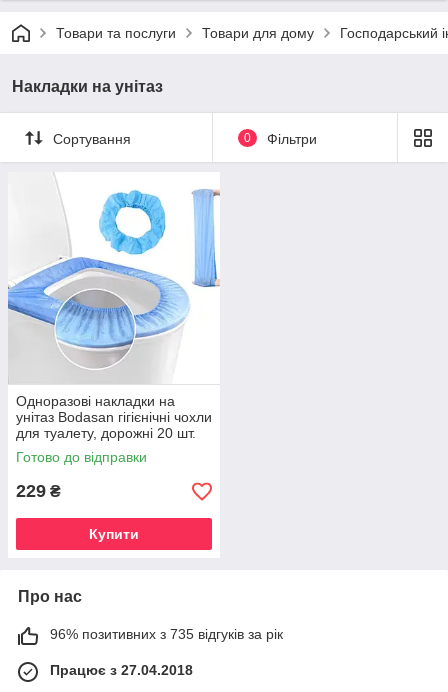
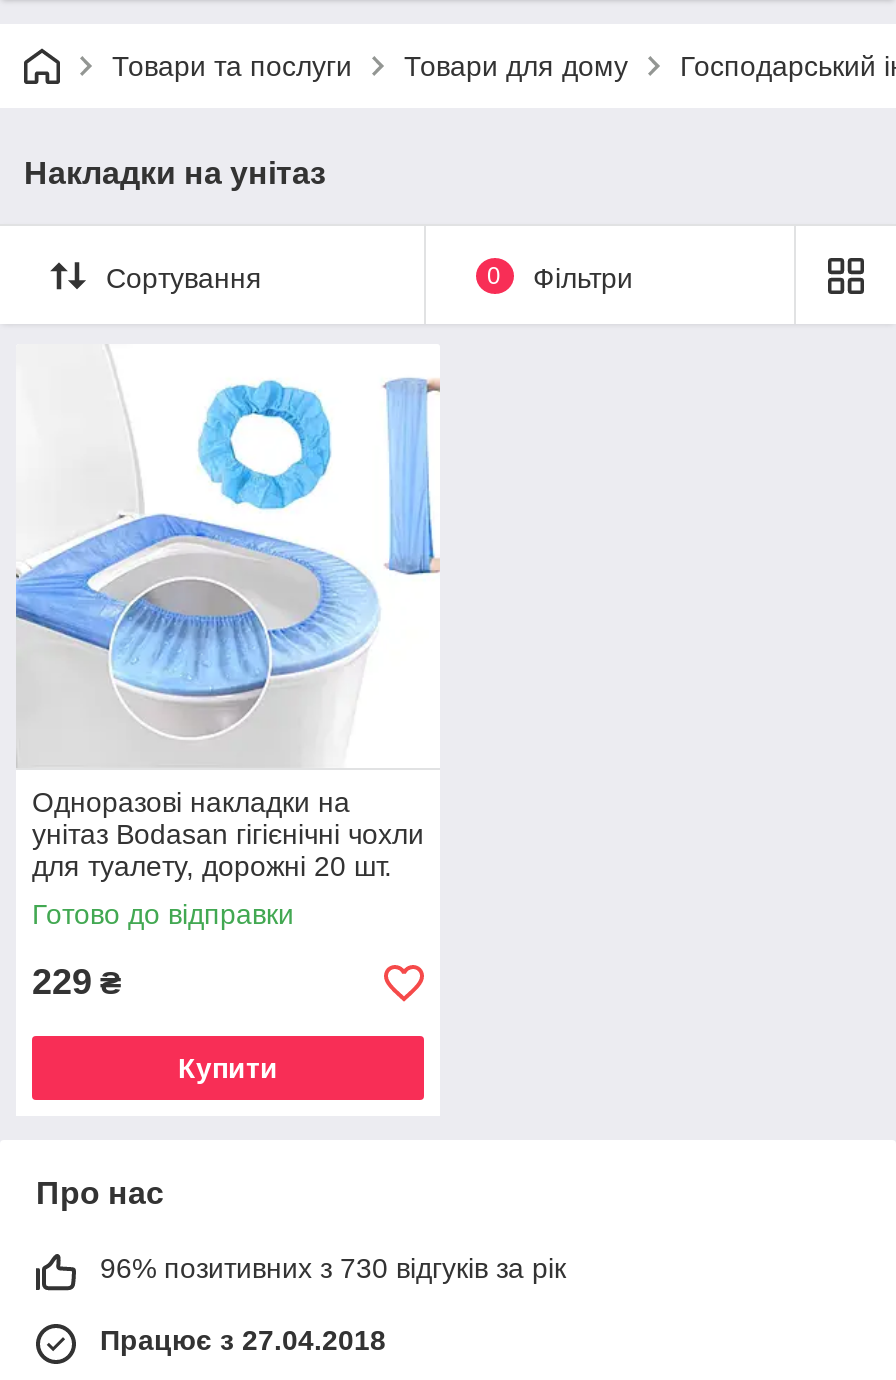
- 96% позитивних з 735 відгуків за рік
+ 96% позитивних з 730 відгуків за рік
